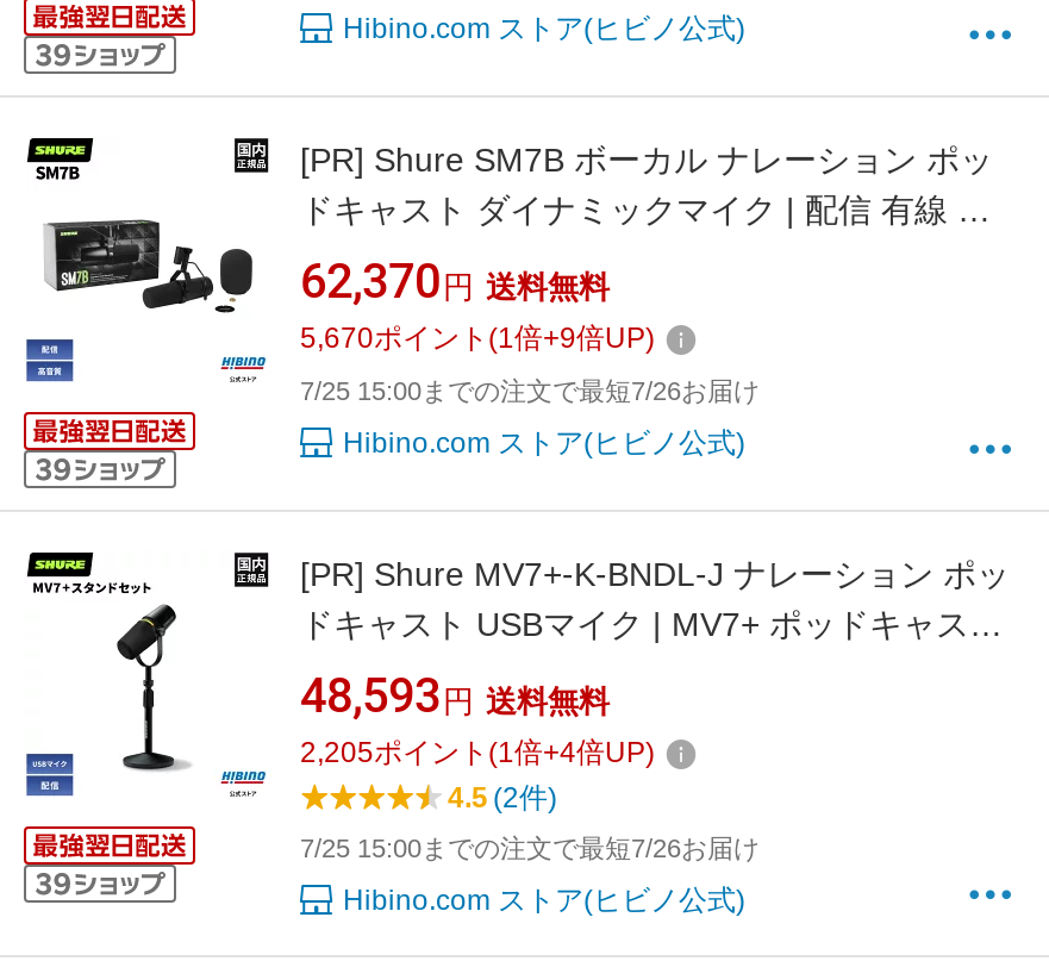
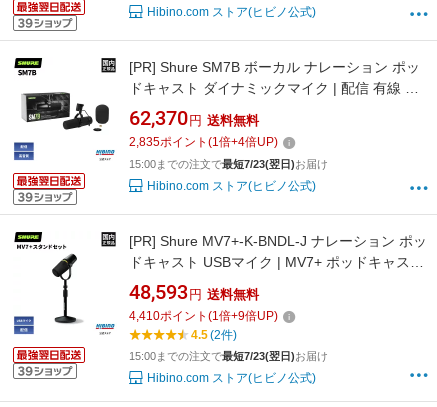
- 5,670ポイント(1倍+9倍UP)
+ 2,835ポイント(1倍+4倍UP)

- 7/25 15:00までの注文で最短7/26お届け
+ 15:00までの注文で最短7/23(翌日)お届け

- 2,205ポイント(1倍+4倍UP)
+ 4,410ポイント(1倍+9倍UP)

- 7/25 15:00までの注文で最短7/26お届け
+ 15:00までの注文で最短7/23(翌日)お届け
